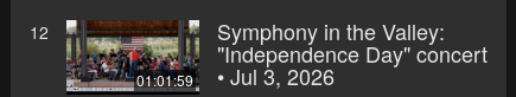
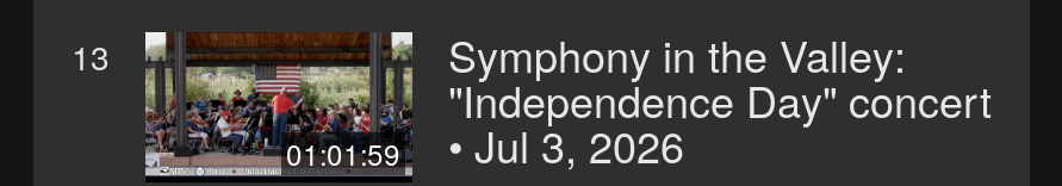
- 12
+ 13
